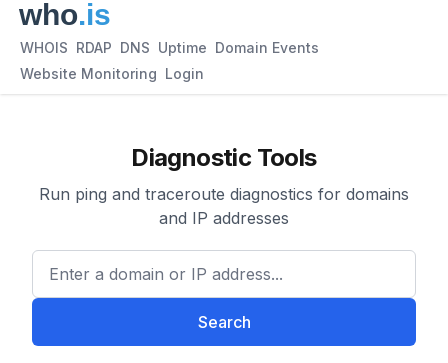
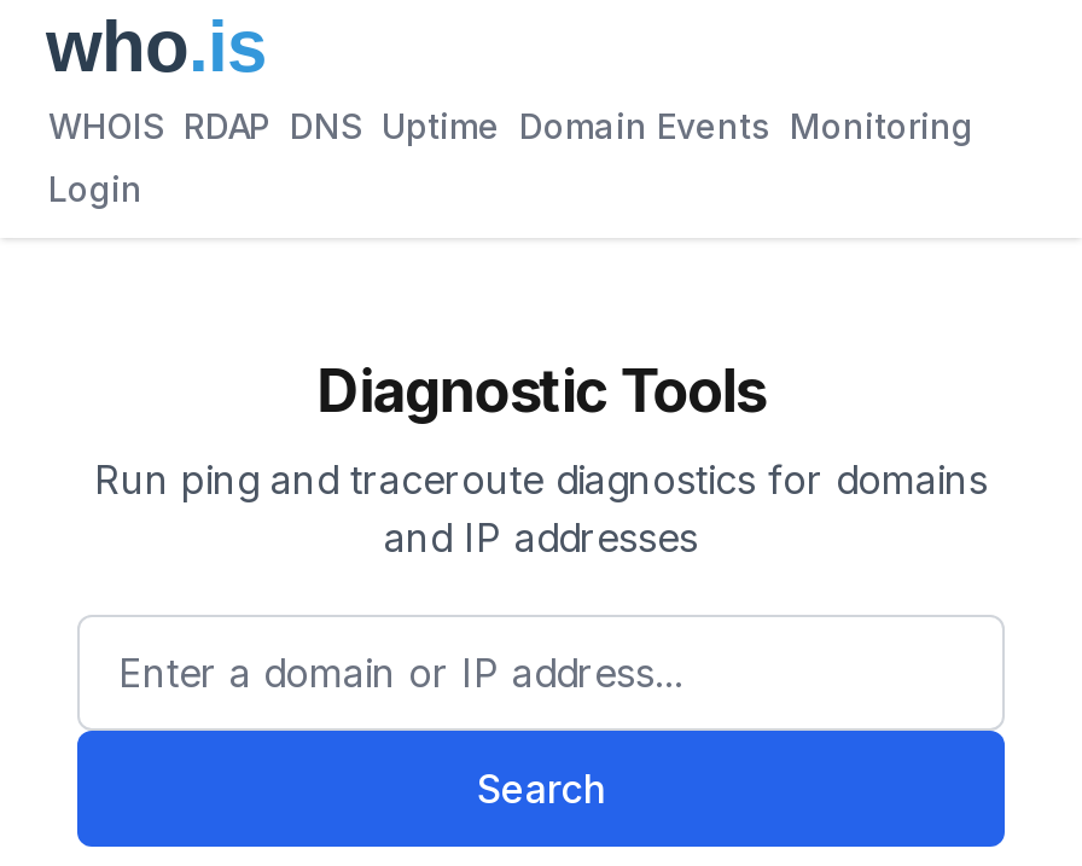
- WHOIS RDAP DNS Uptime Domain Events
+ WHOIS RDAP DNS Uptime Domain Events Monitoring

- Website Monitoring Login
+ Login
